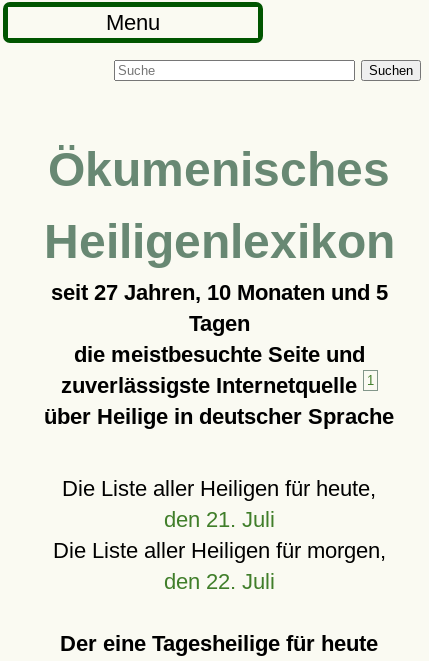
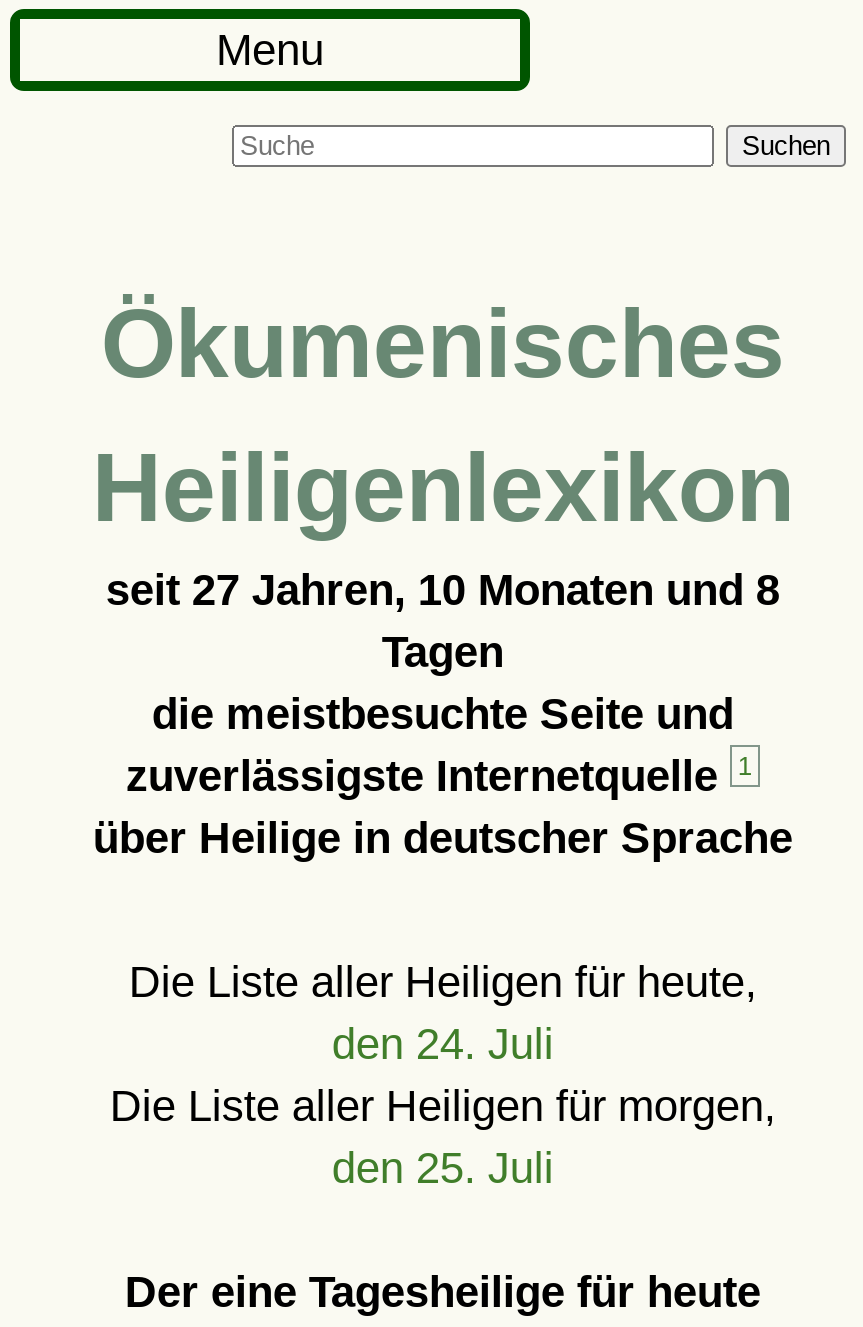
- seit 27 Jahren, 10 Monaten und 5
+ seit 27 Jahren, 10 Monaten und 8

- den 21. Juli
+ den 24. Juli

- den 22. Juli
+ den 25. Juli
